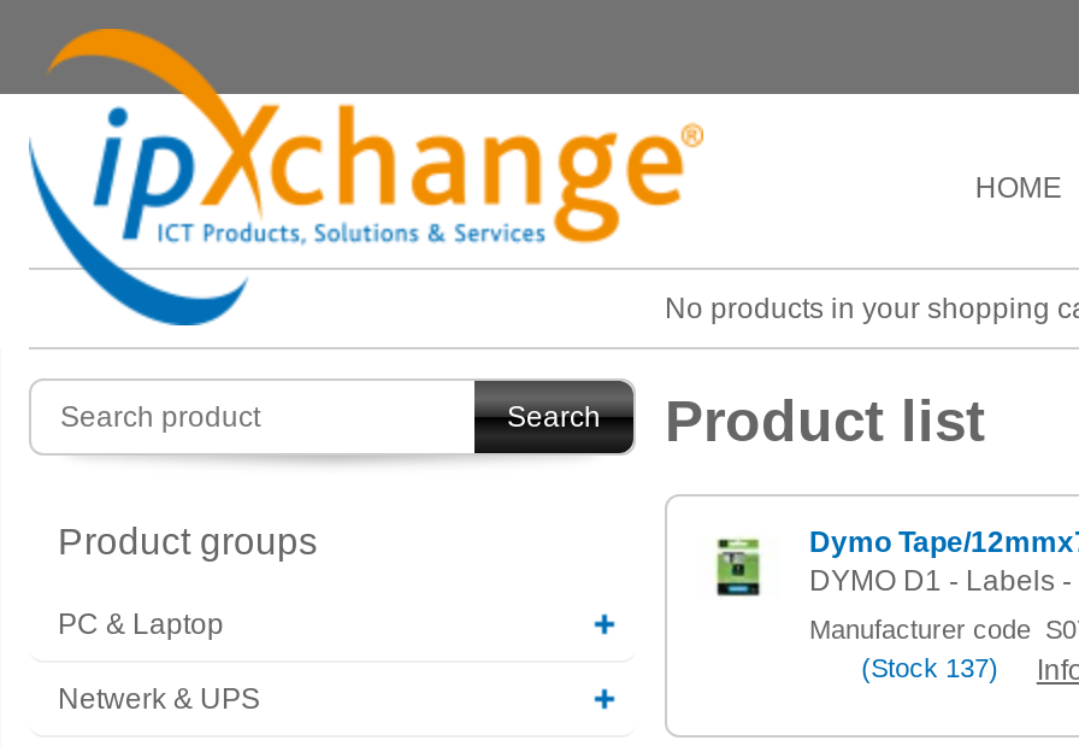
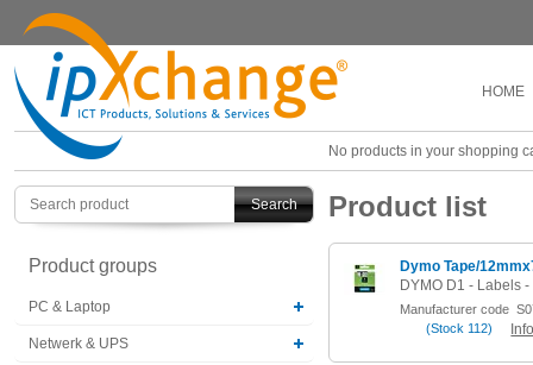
- (Stock 137)
+ (Stock 112)
